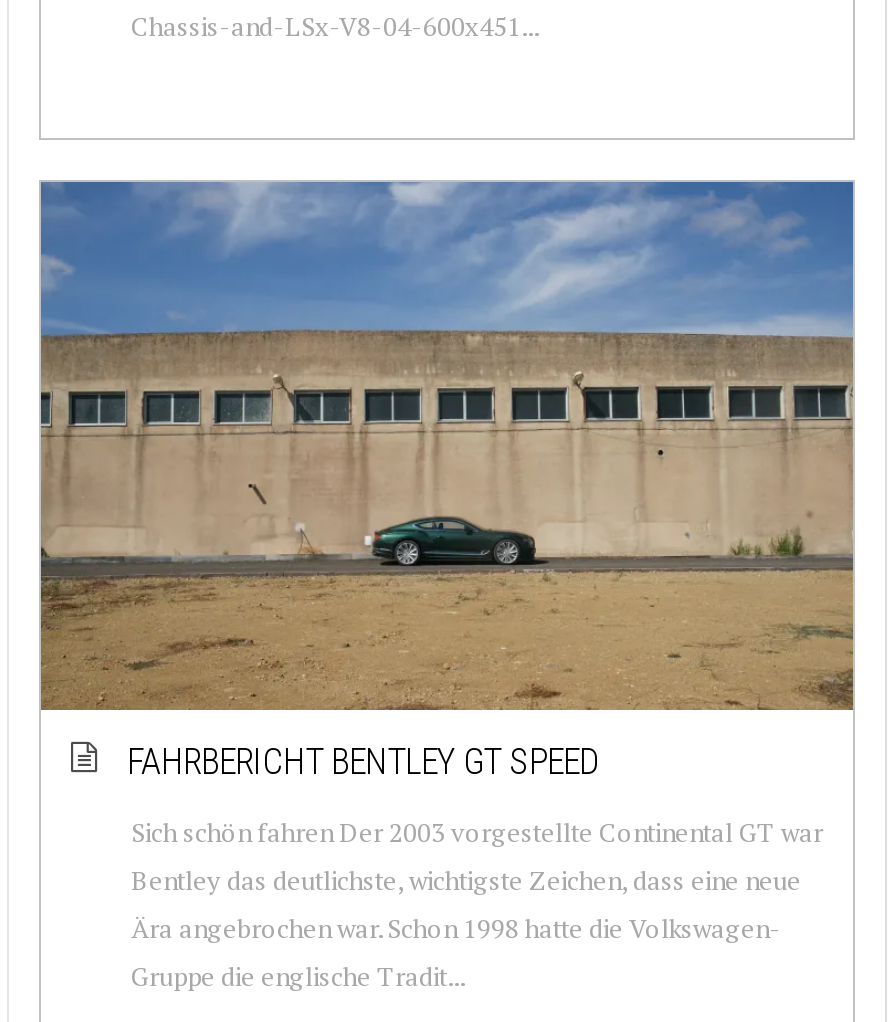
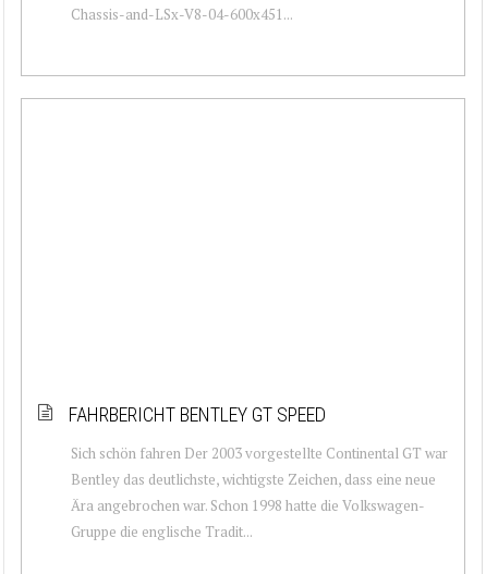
- [image]
